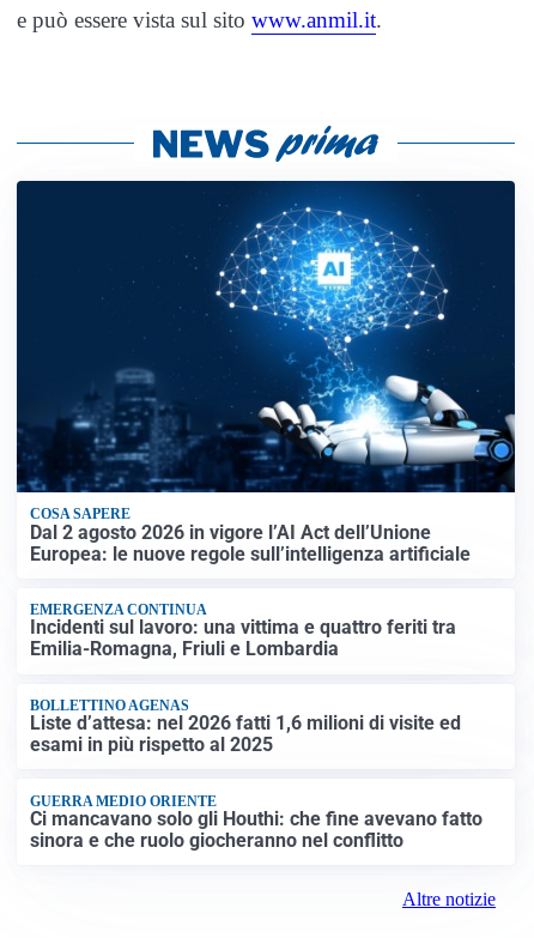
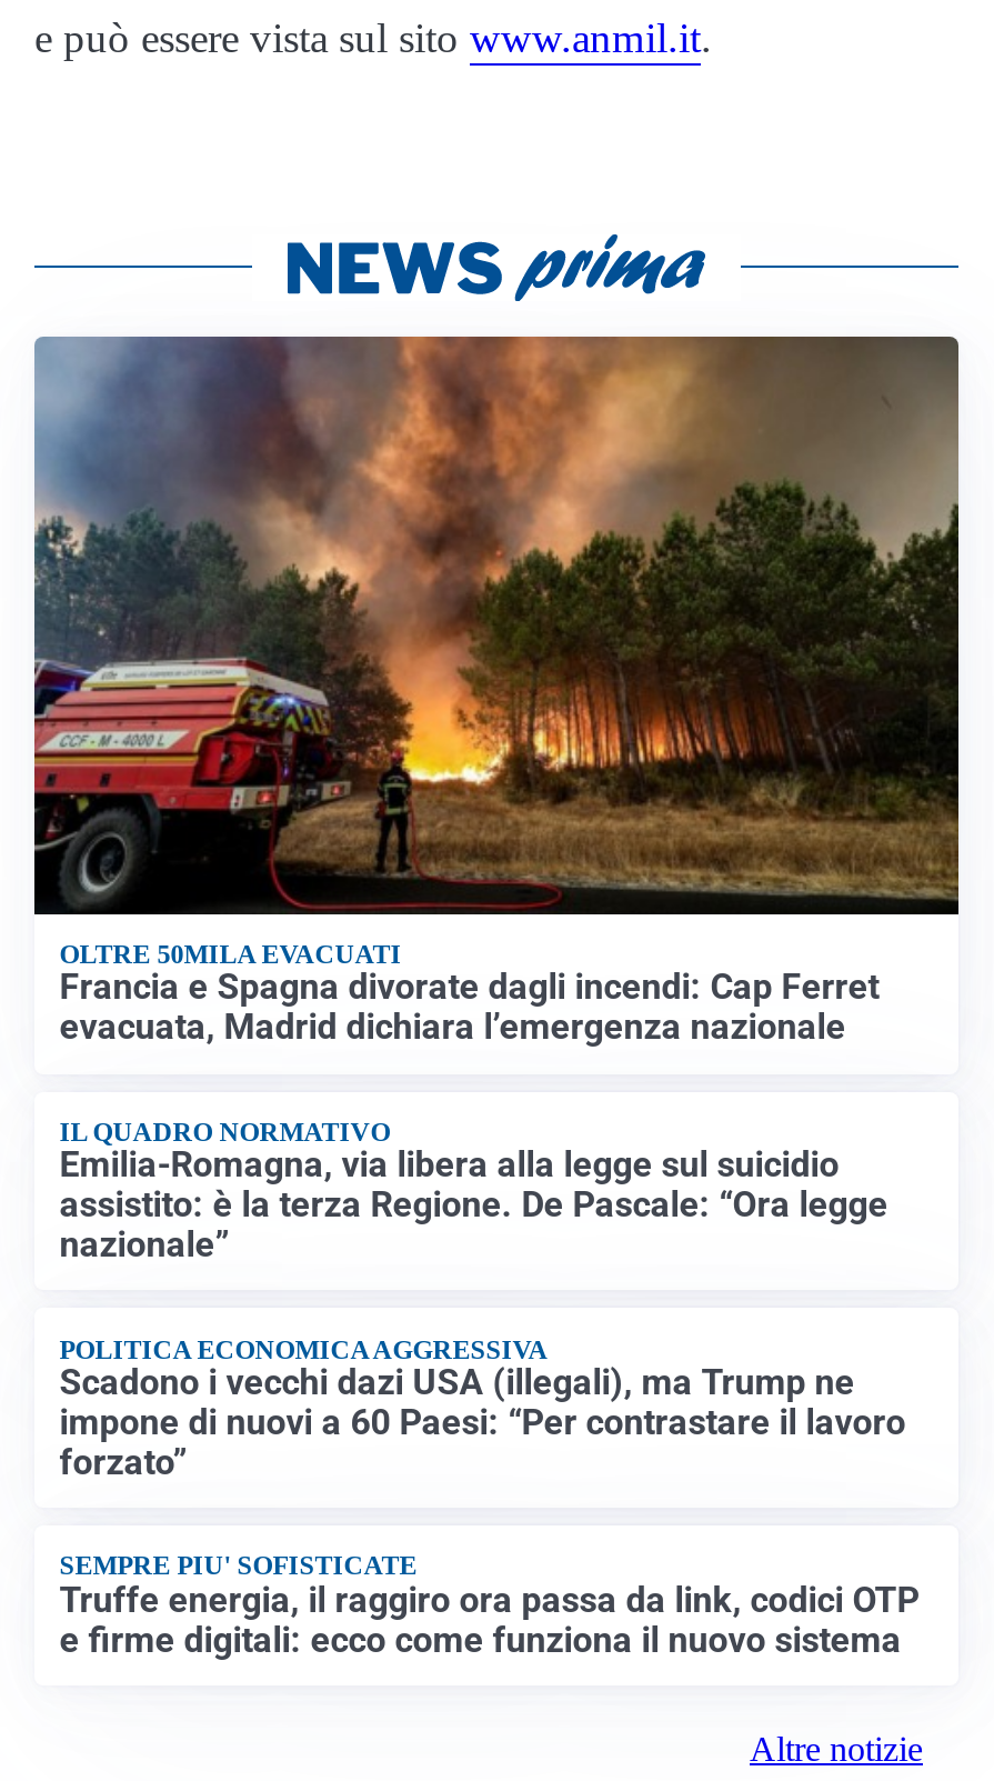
- [image]
- COSA SAPERE
- Dal 2 agosto 2026 in vigore l’AI Act dell’Unione
- Europea: le nuove regole sull’intelligenza artificiale
+ [image]
+ OLTRE 50MILA EVACUATI
+ Francia e Spagna divorate dagli incendi: Cap Ferret
+ evacuata, Madrid dichiara l’emergenza nazionale

- EMERGENZA CONTINUA
- Incidenti sul lavoro: una vittima e quattro feriti tra
- Emilia-Romagna, Friuli e Lombardia
+ IL QUADRO NORMATIVO
+ Emilia-Romagna, via libera alla legge sul suicidio
+ assistito: è la terza Regione. De Pascale: “Ora legge
+ nazionale”

- BOLLETTINO AGENAS
- Liste d’attesa: nel 2026 fatti 1,6 milioni di visite ed
- esami in più rispetto al 2025
+ POLITICA ECONOMICA AGGRESSIVA
+ Scadono i vecchi dazi USA (illegali), ma Trump ne
+ impone di nuovi a 60 Paesi: “Per contrastare il lavoro
+ forzato”

- GUERRA MEDIO ORIENTE
- Ci mancavano solo gli Houthi: che fine avevano fatto
- sinora e che ruolo giocheranno nel conflitto
+ SEMPRE PIU' SOFISTICATE
+ Truffe energia, il raggiro ora passa da link, codici OTP
+ e firme digitali: ecco come funziona il nuovo sistema
